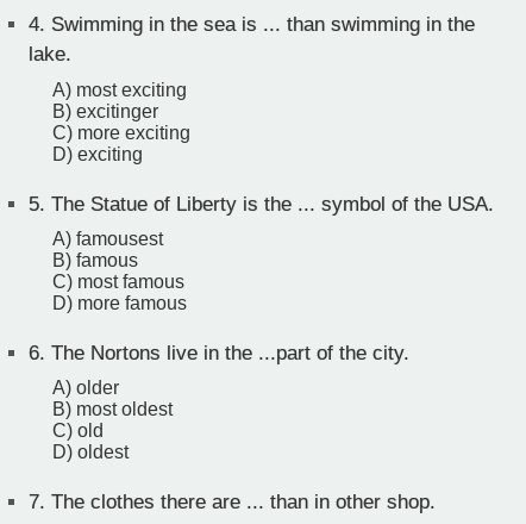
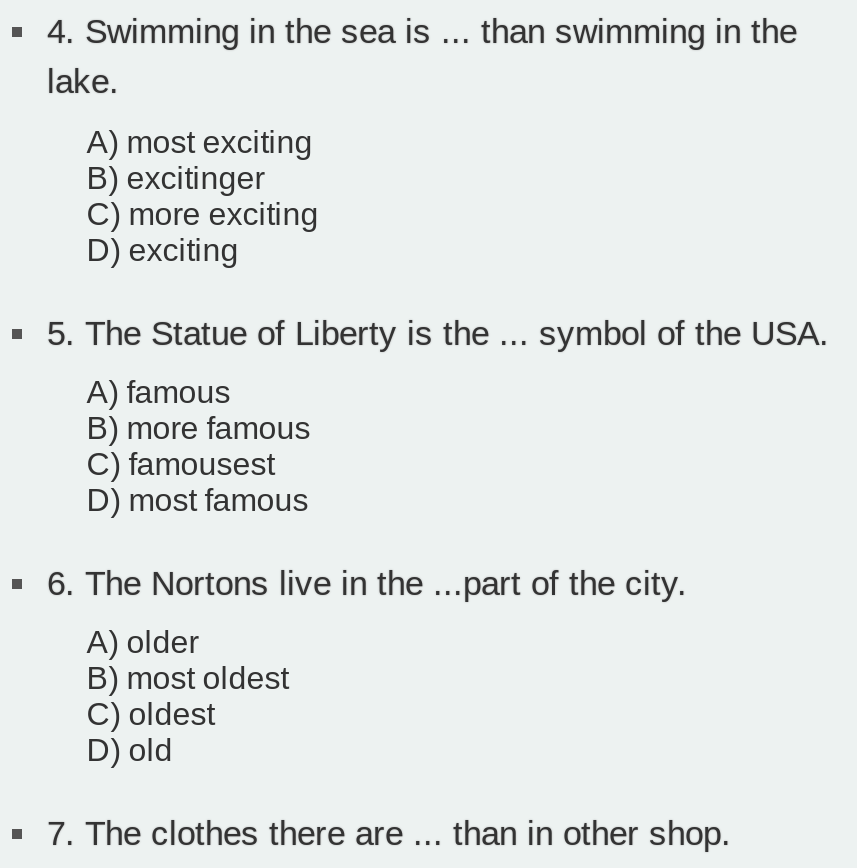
- A) famousest
- B) famous
- C) most famous
- D) more famous
+ A) famous
+ B) more famous
+ C) famousest
+ D) most famous

- C) old
+ C) oldest

- D) oldest
+ D) old
